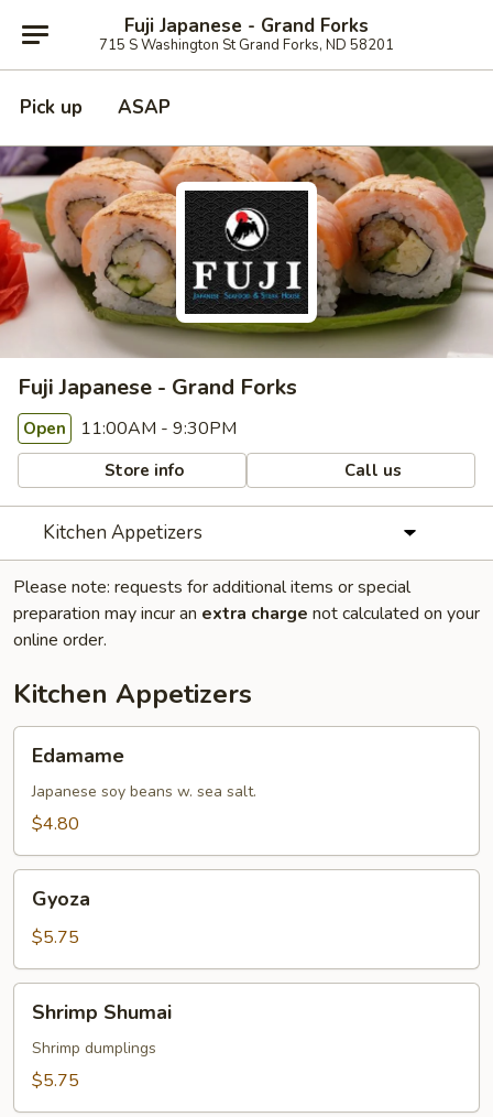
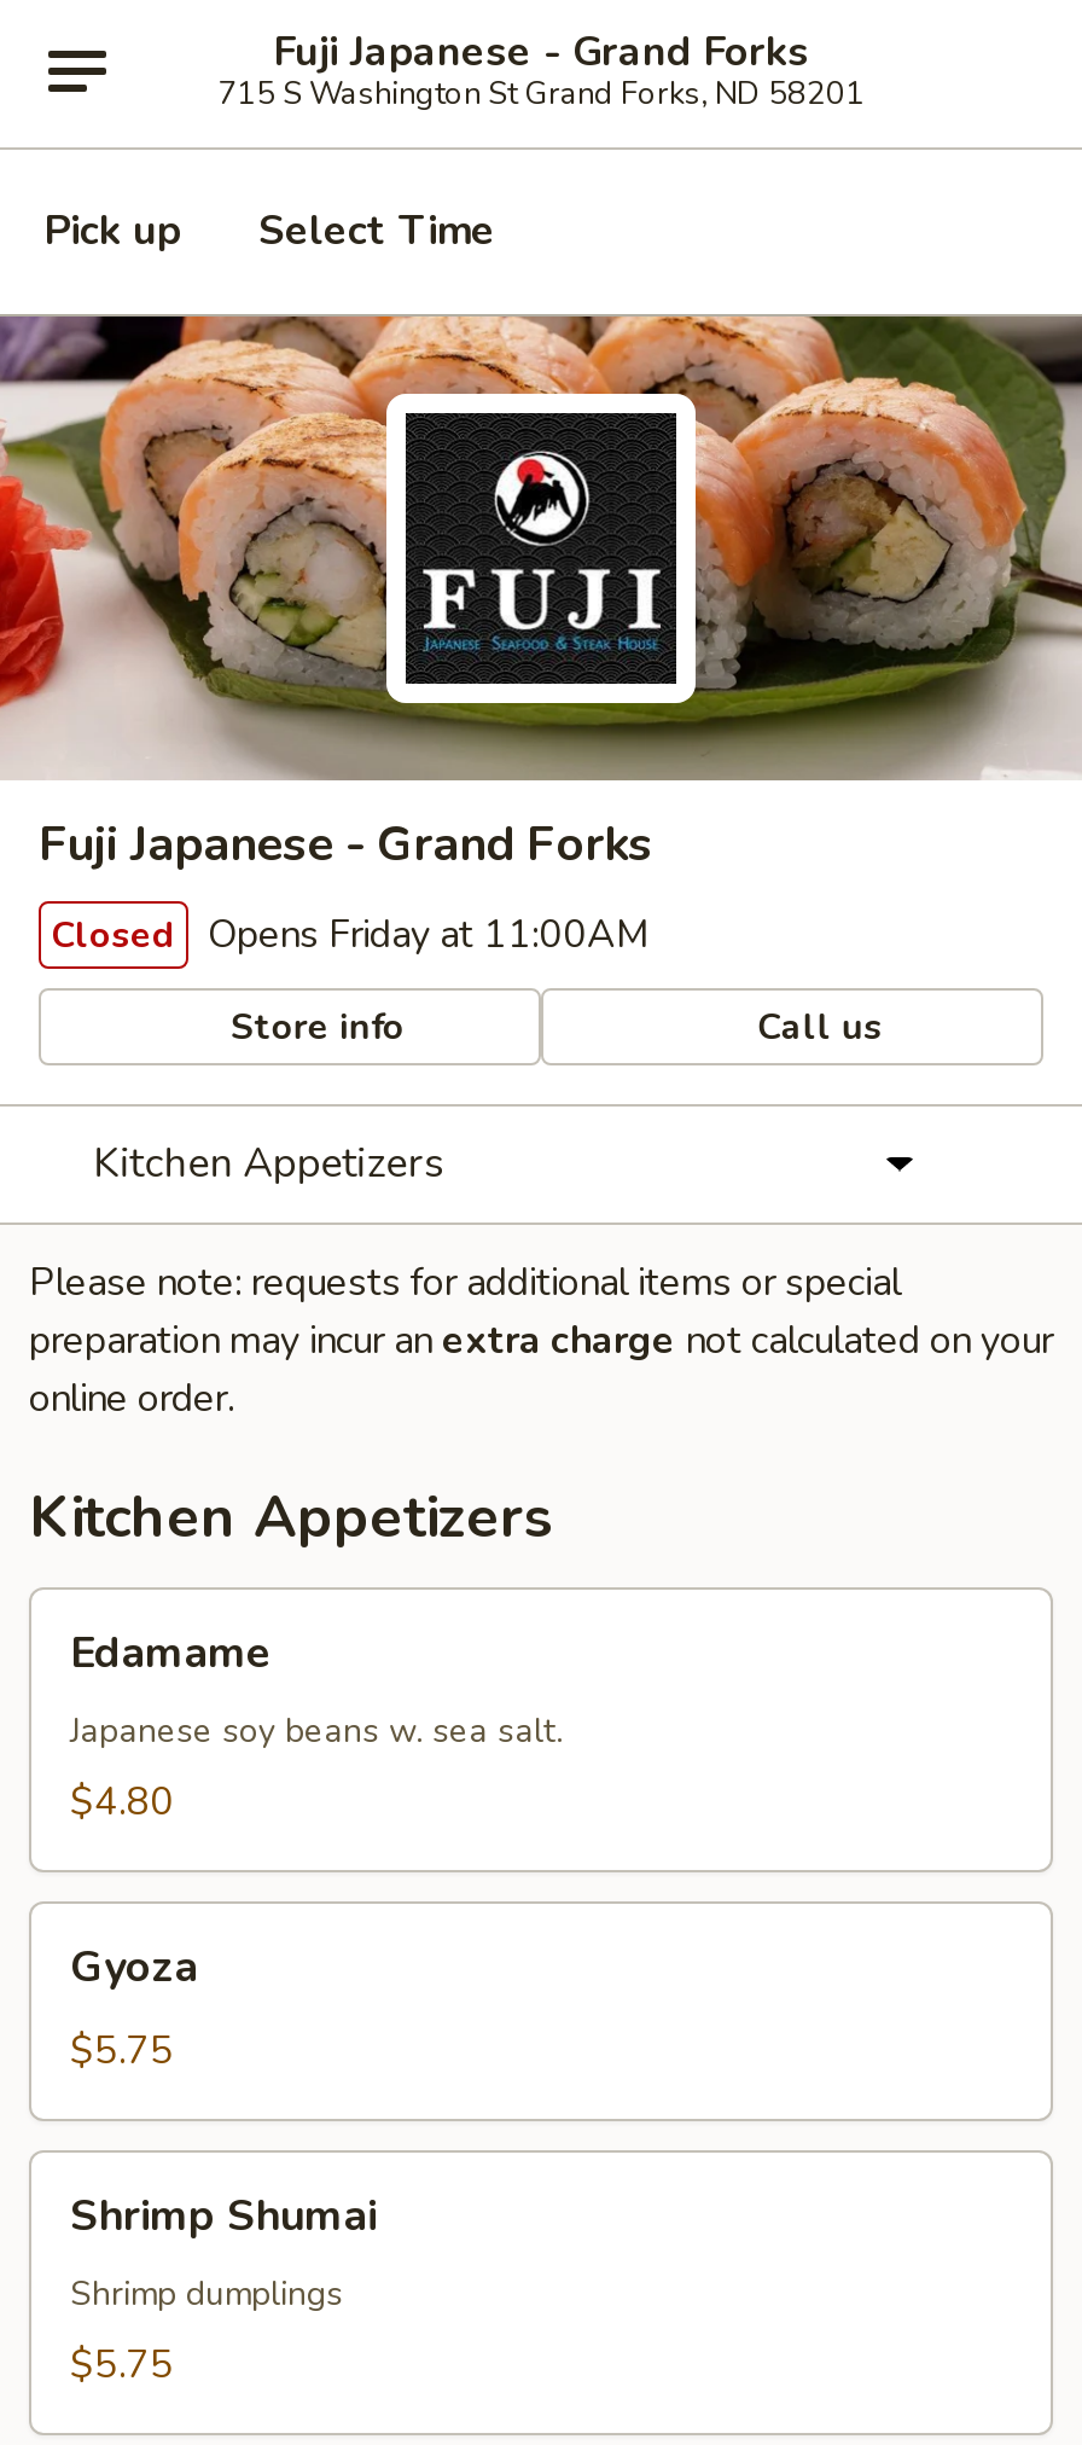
- ASAP
+ Select Time

- Open 11:00AM - 9:30PM
+ Closed Opens Friday at 11:00AM
